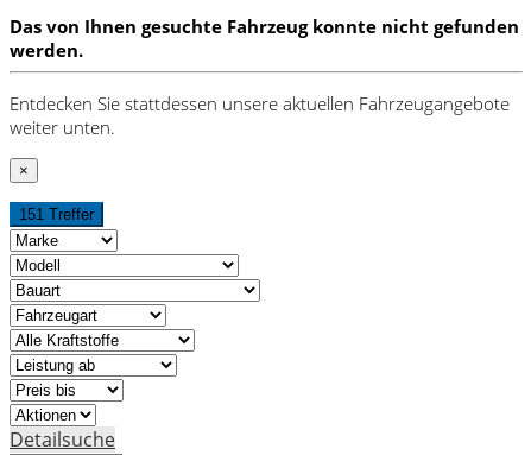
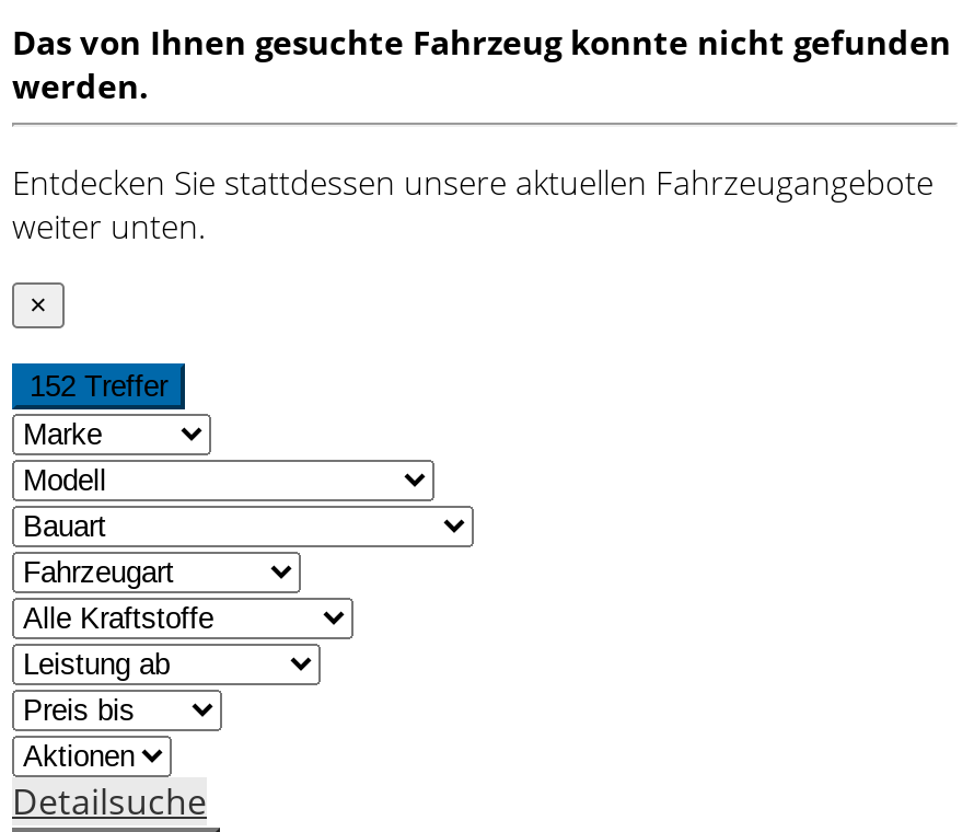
- 151 Treffer
+ 152 Treffer
